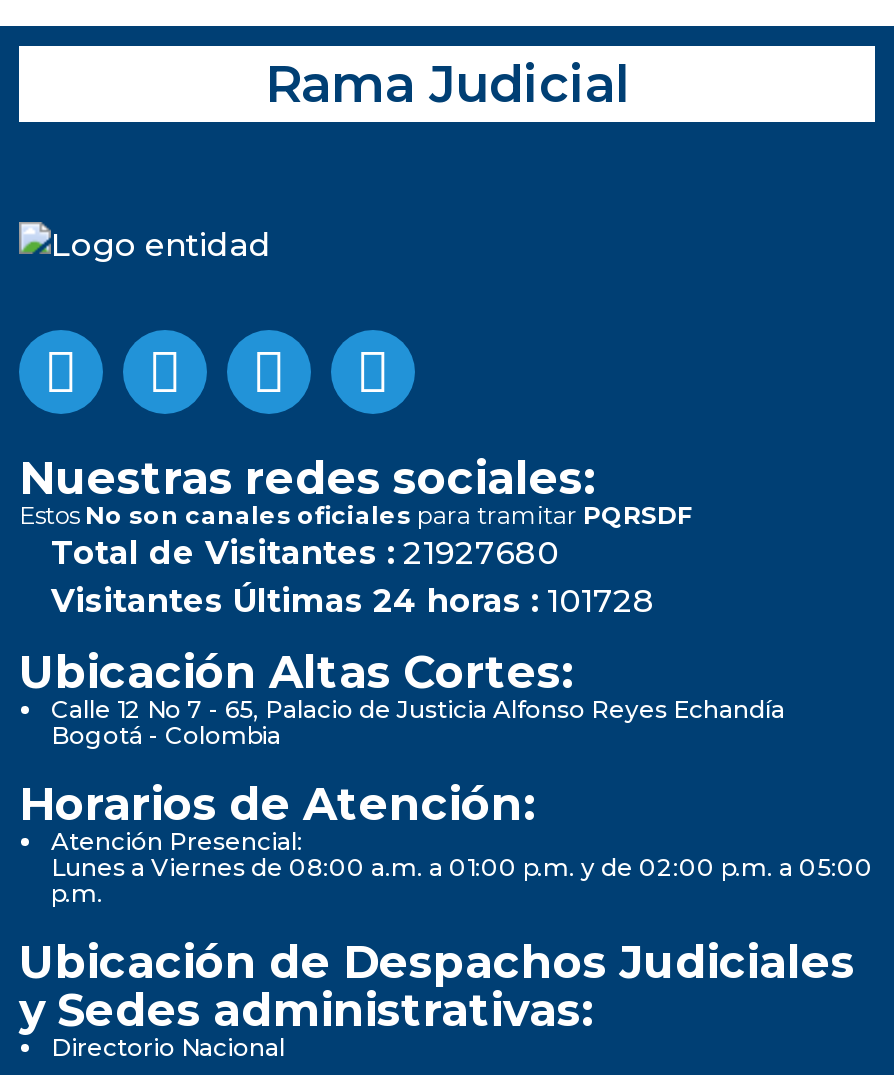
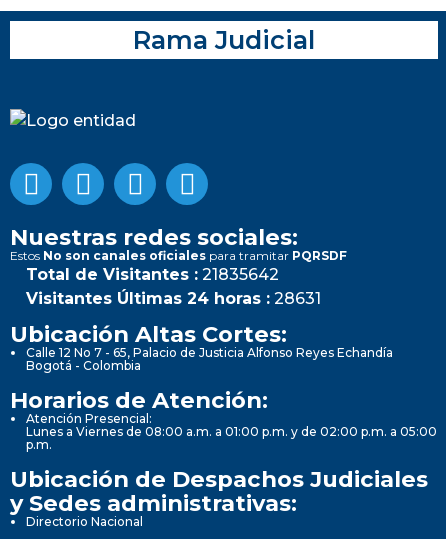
- Total de Visitantes : 21927680
+ Total de Visitantes : 21835642

- Visitantes Últimas 24 horas : 101728
+ Visitantes Últimas 24 horas : 28631
